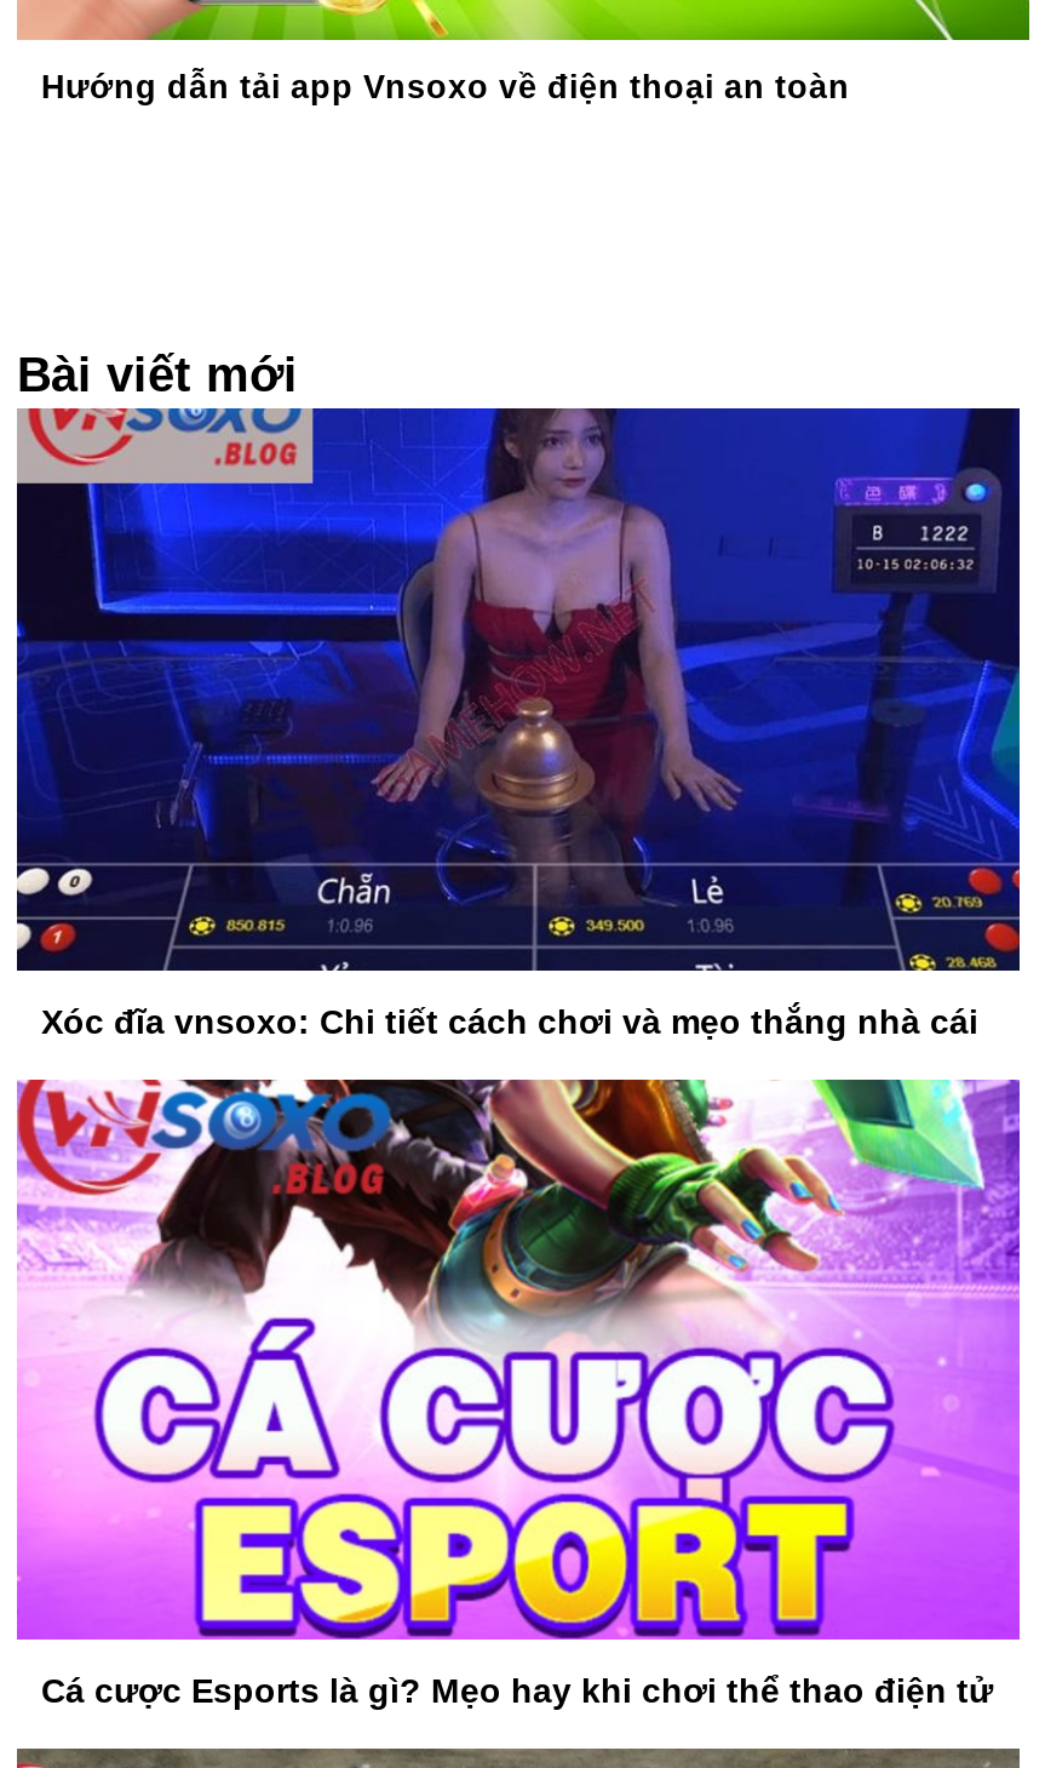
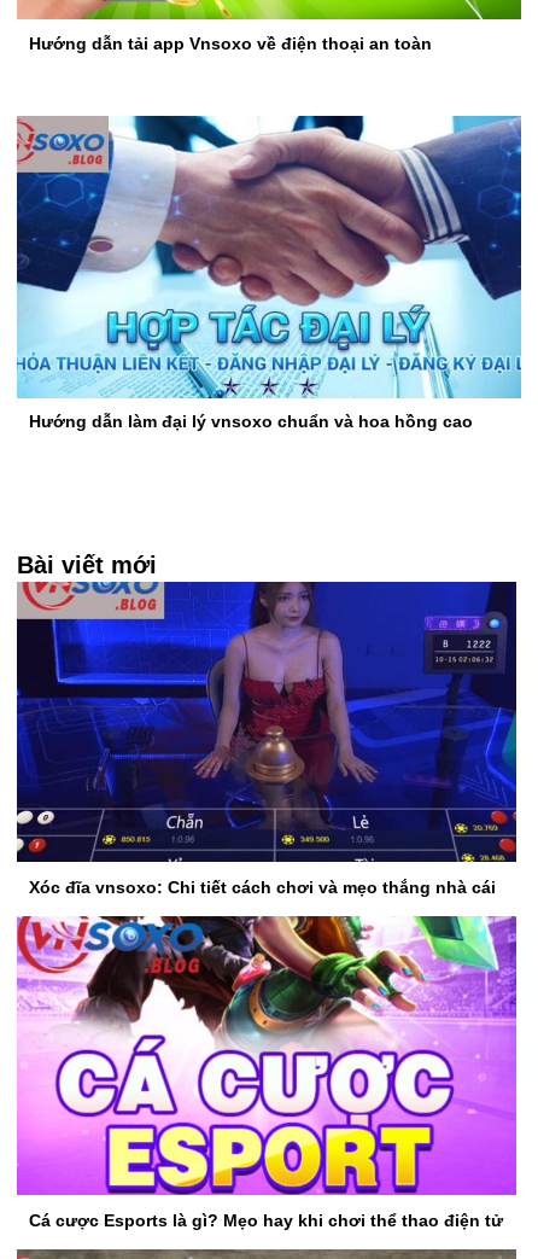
+ [image]
+ Hướng dẫn làm đại lý vnsoxo chuẩn và hoa hồng cao
